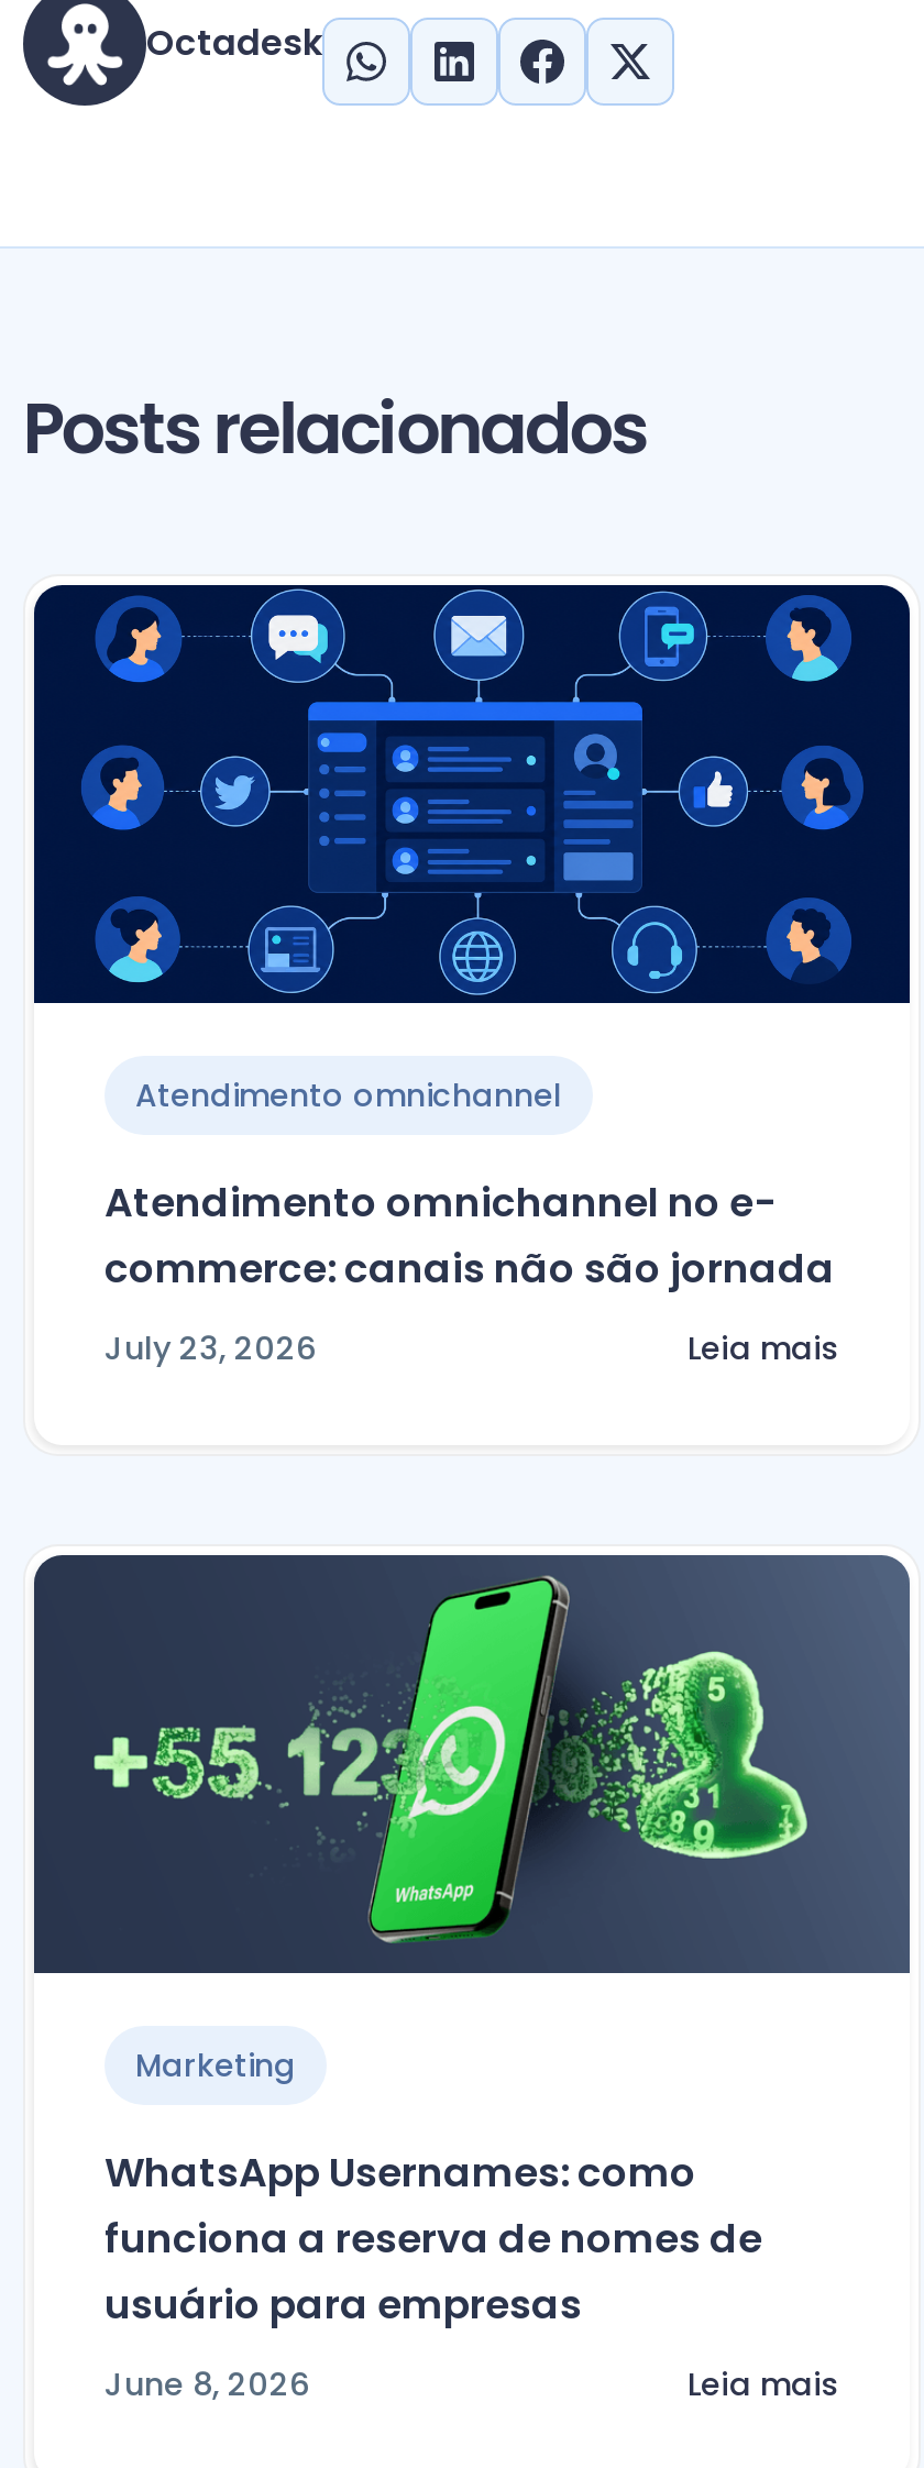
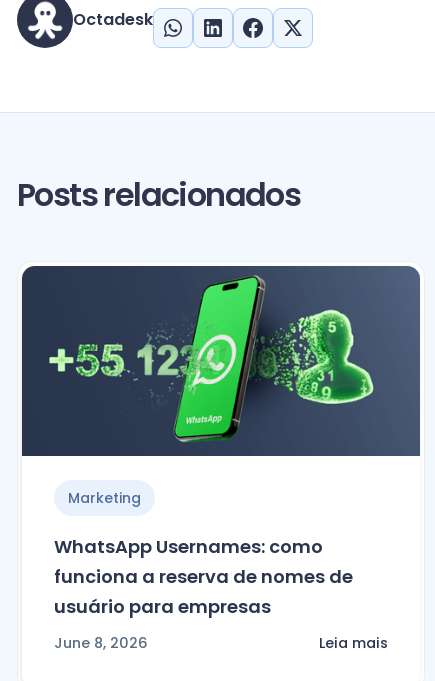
- [image]
- Atendimento omnichannel
- Atendimento omnichannel no e-
- commerce: canais não são jornada
- July 23, 2026
- Leia mais
